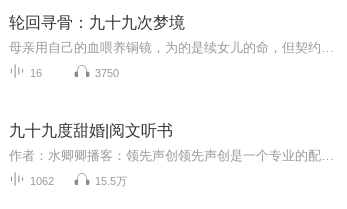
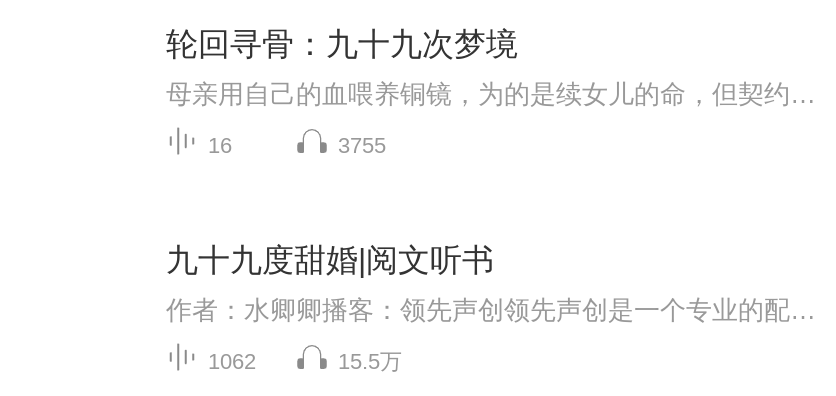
- 3750
+ 3755
